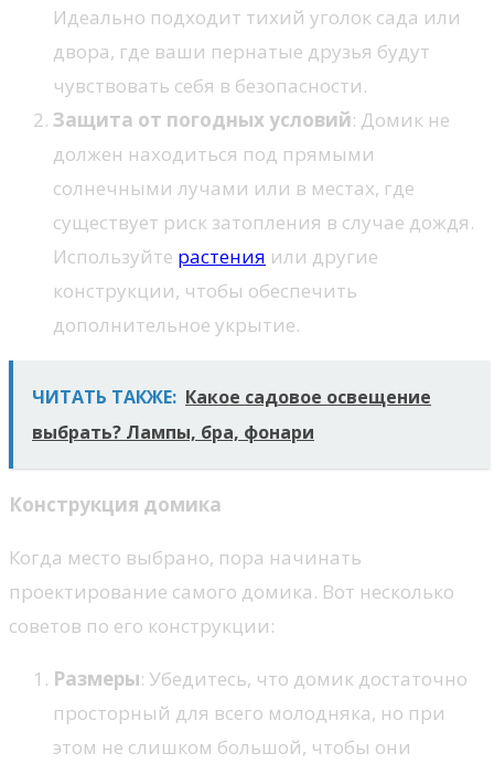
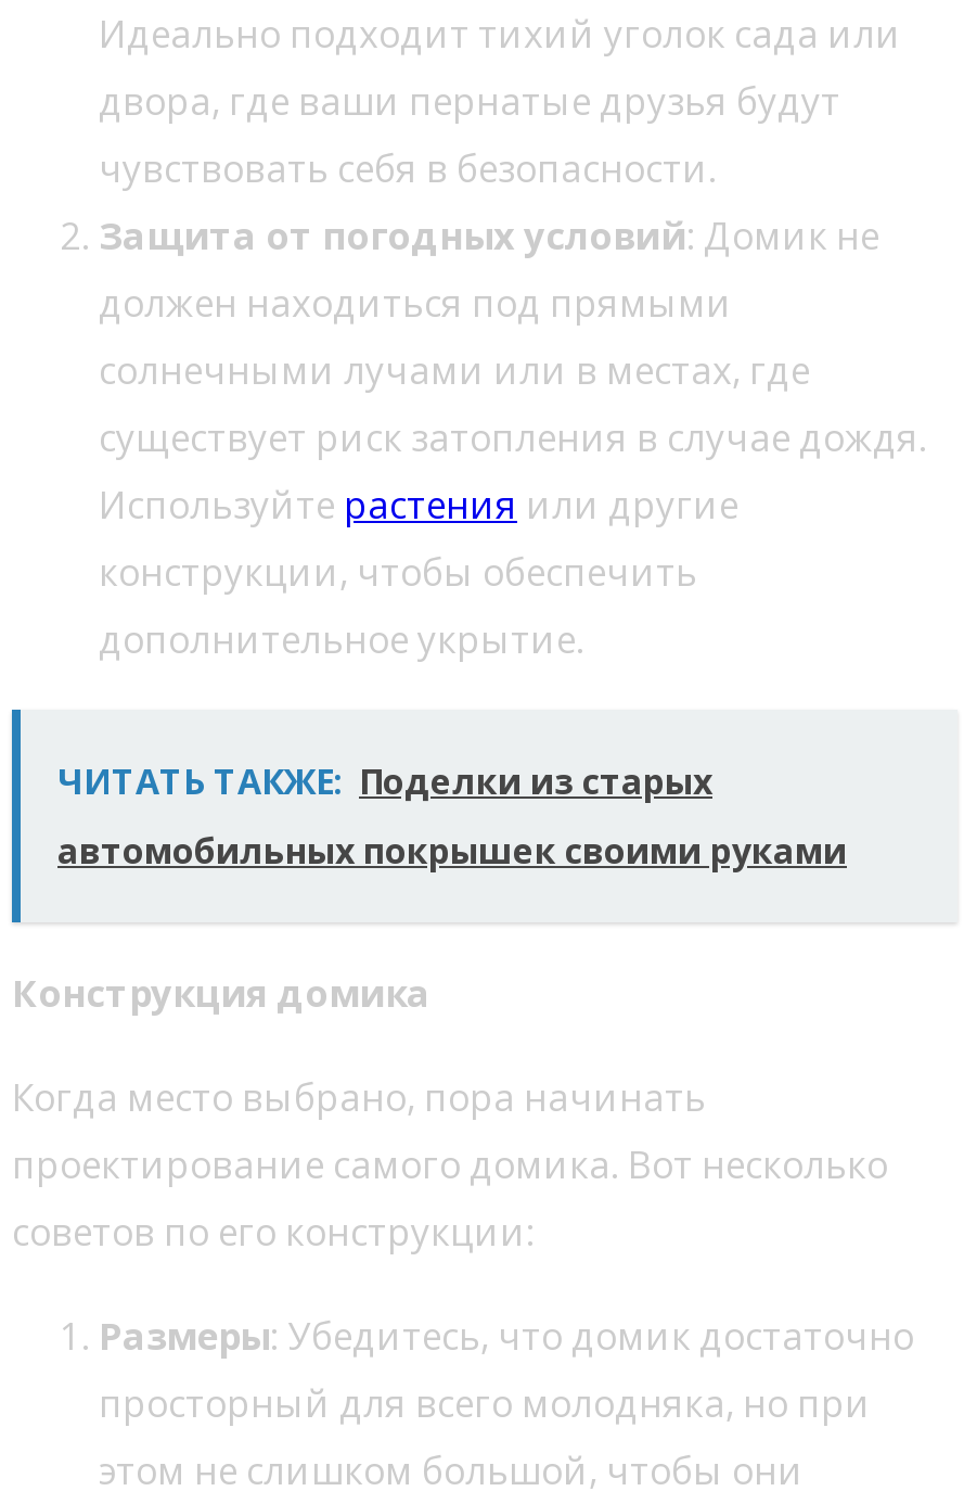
- ЧИТАТЬ ТАКЖЕ: Какое садовое освещение
+ ЧИТАТЬ ТАКЖЕ: Поделки из старых

- выбрать? Лампы, бра, фонари
+ автомобильных покрышек своими руками
